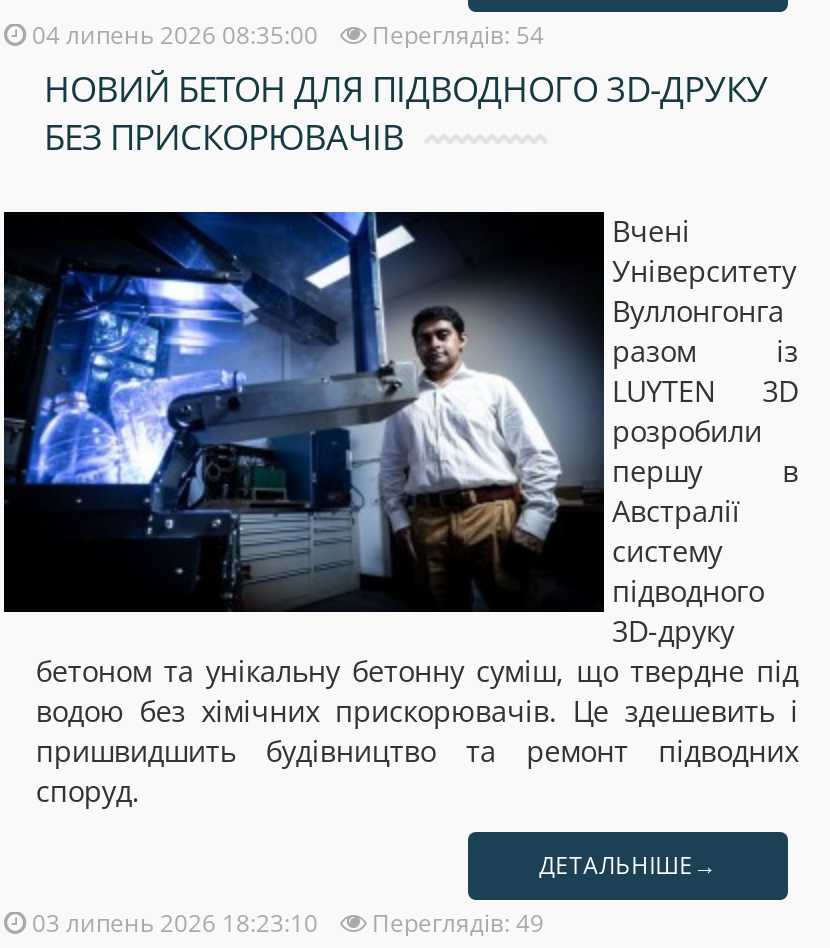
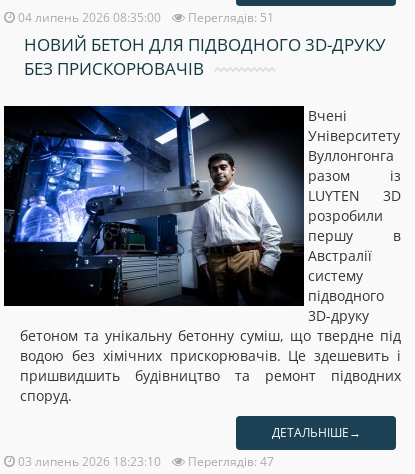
- 04 липень 2026 08:35:00 Переглядів: 54
+ 04 липень 2026 08:35:00 Переглядів: 51

- 03 липень 2026 18:23:10 Переглядів: 49
+ 03 липень 2026 18:23:10 Переглядів: 47
